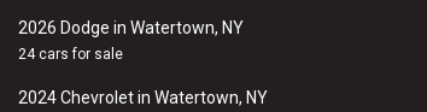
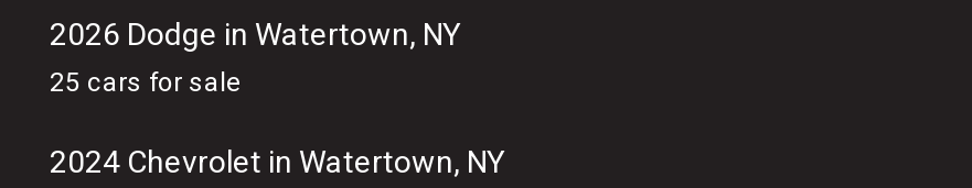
- 24 cars for sale
+ 25 cars for sale
